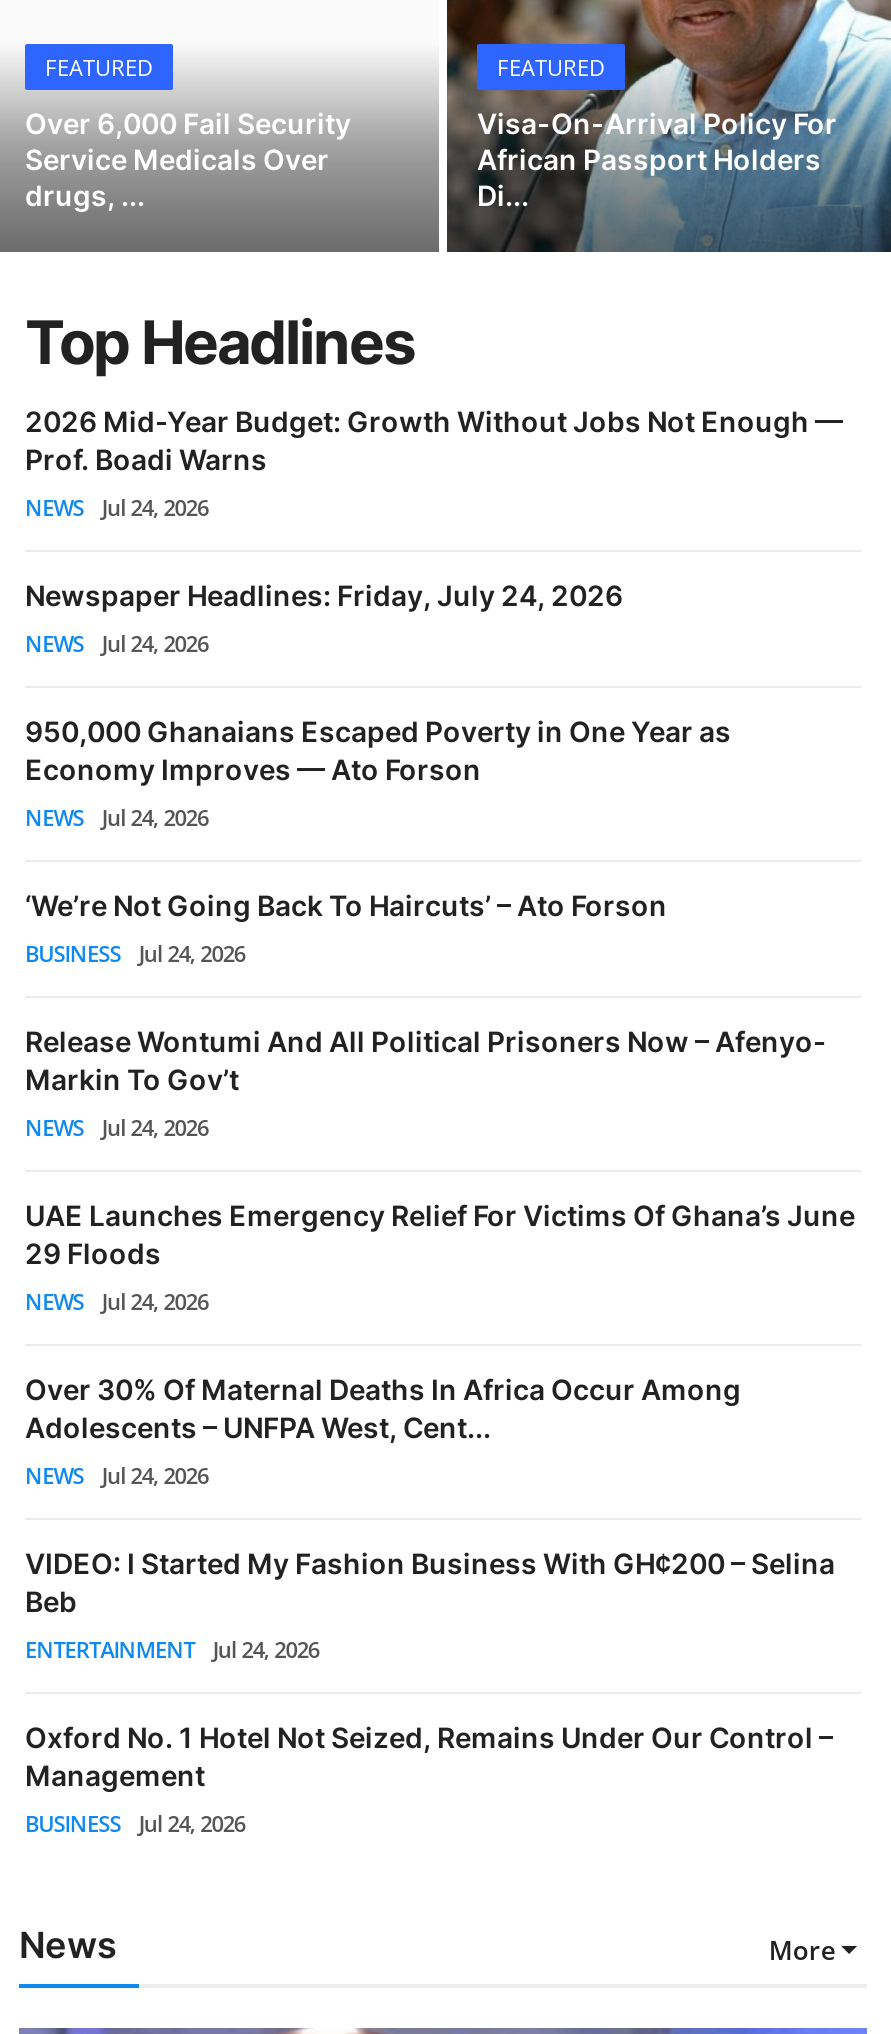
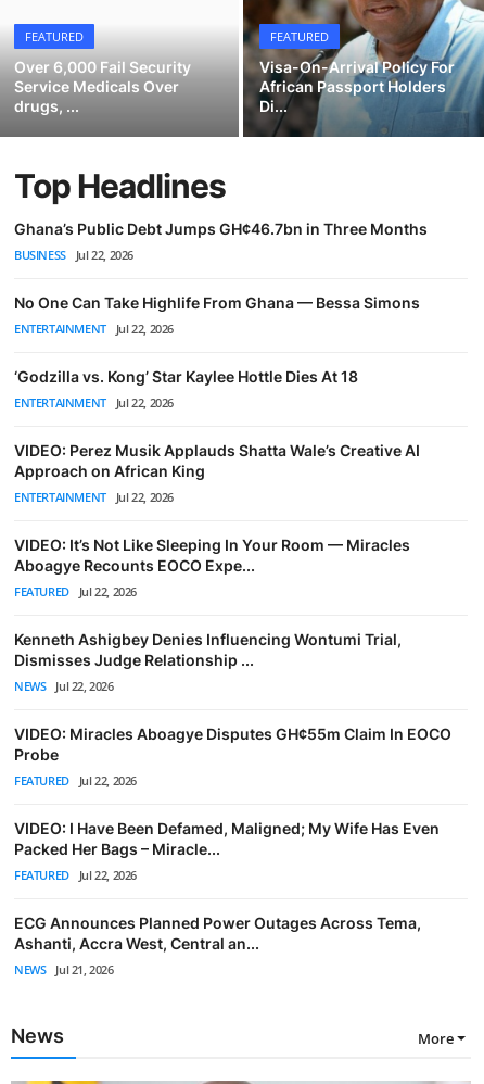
- 2026 Mid-Year Budget: Growth Without Jobs Not Enough —
- Prof. Boadi Warns
+ Ghana’s Public Debt Jumps GH¢46.7bn in Three Months

- NEWS Jul 24, 2026
+ BUSINESS Jul 22, 2026

- Newspaper Headlines: Friday, July 24, 2026
+ No One Can Take Highlife From Ghana — Bessa Simons

- NEWS Jul 24, 2026
+ ENTERTAINMENT Jul 22, 2026

- 950,000 Ghanaians Escaped Poverty in One Year as
- Economy Improves — Ato Forson
+ ‘Godzilla vs. Kong’ Star Kaylee Hottle Dies At 18

- NEWS Jul 24, 2026
+ ENTERTAINMENT Jul 22, 2026

- ‘We’re Not Going Back To Haircuts’ – Ato Forson
+ VIDEO: Perez Musik Applauds Shatta Wale’s Creative AI
+ Approach on African King

- BUSINESS Jul 24, 2026
+ ENTERTAINMENT Jul 22, 2026

- Release Wontumi And All Political Prisoners Now – Afenyo-
- Markin To Gov’t
+ VIDEO: It’s Not Like Sleeping In Your Room — Miracles
+ Aboagye Recounts EOCO Expe...

- NEWS Jul 24, 2026
+ FEATURED Jul 22, 2026

- UAE Launches Emergency Relief For Victims Of Ghana’s June
- 29 Floods
+ Kenneth Ashigbey Denies Influencing Wontumi Trial,
+ Dismisses Judge Relationship ...

- NEWS Jul 24, 2026
+ NEWS Jul 22, 2026

- Over 30% Of Maternal Deaths In Africa Occur Among
- Adolescents – UNFPA West, Cent...
+ VIDEO: Miracles Aboagye Disputes GH¢55m Claim In EOCO
+ Probe

- NEWS Jul 24, 2026
+ FEATURED Jul 22, 2026

- VIDEO: I Started My Fashion Business With GH¢200 – Selina
- Beb
+ VIDEO: I Have Been Defamed, Maligned; My Wife Has Even
+ Packed Her Bags – Miracle...

- ENTERTAINMENT Jul 24, 2026
+ FEATURED Jul 22, 2026

- Oxford No. 1 Hotel Not Seized, Remains Under Our Control –
- Management
+ ECG Announces Planned Power Outages Across Tema,
+ Ashanti, Accra West, Central an...

- BUSINESS Jul 24, 2026
+ NEWS Jul 21, 2026
